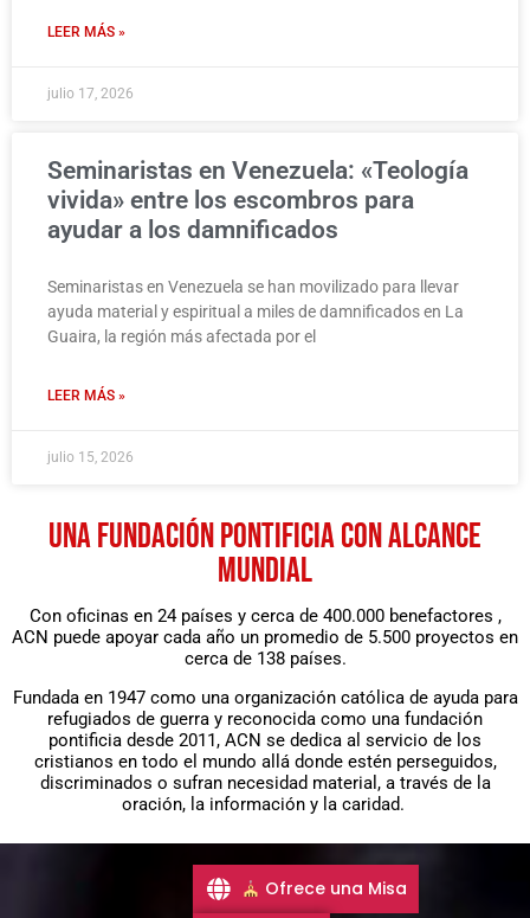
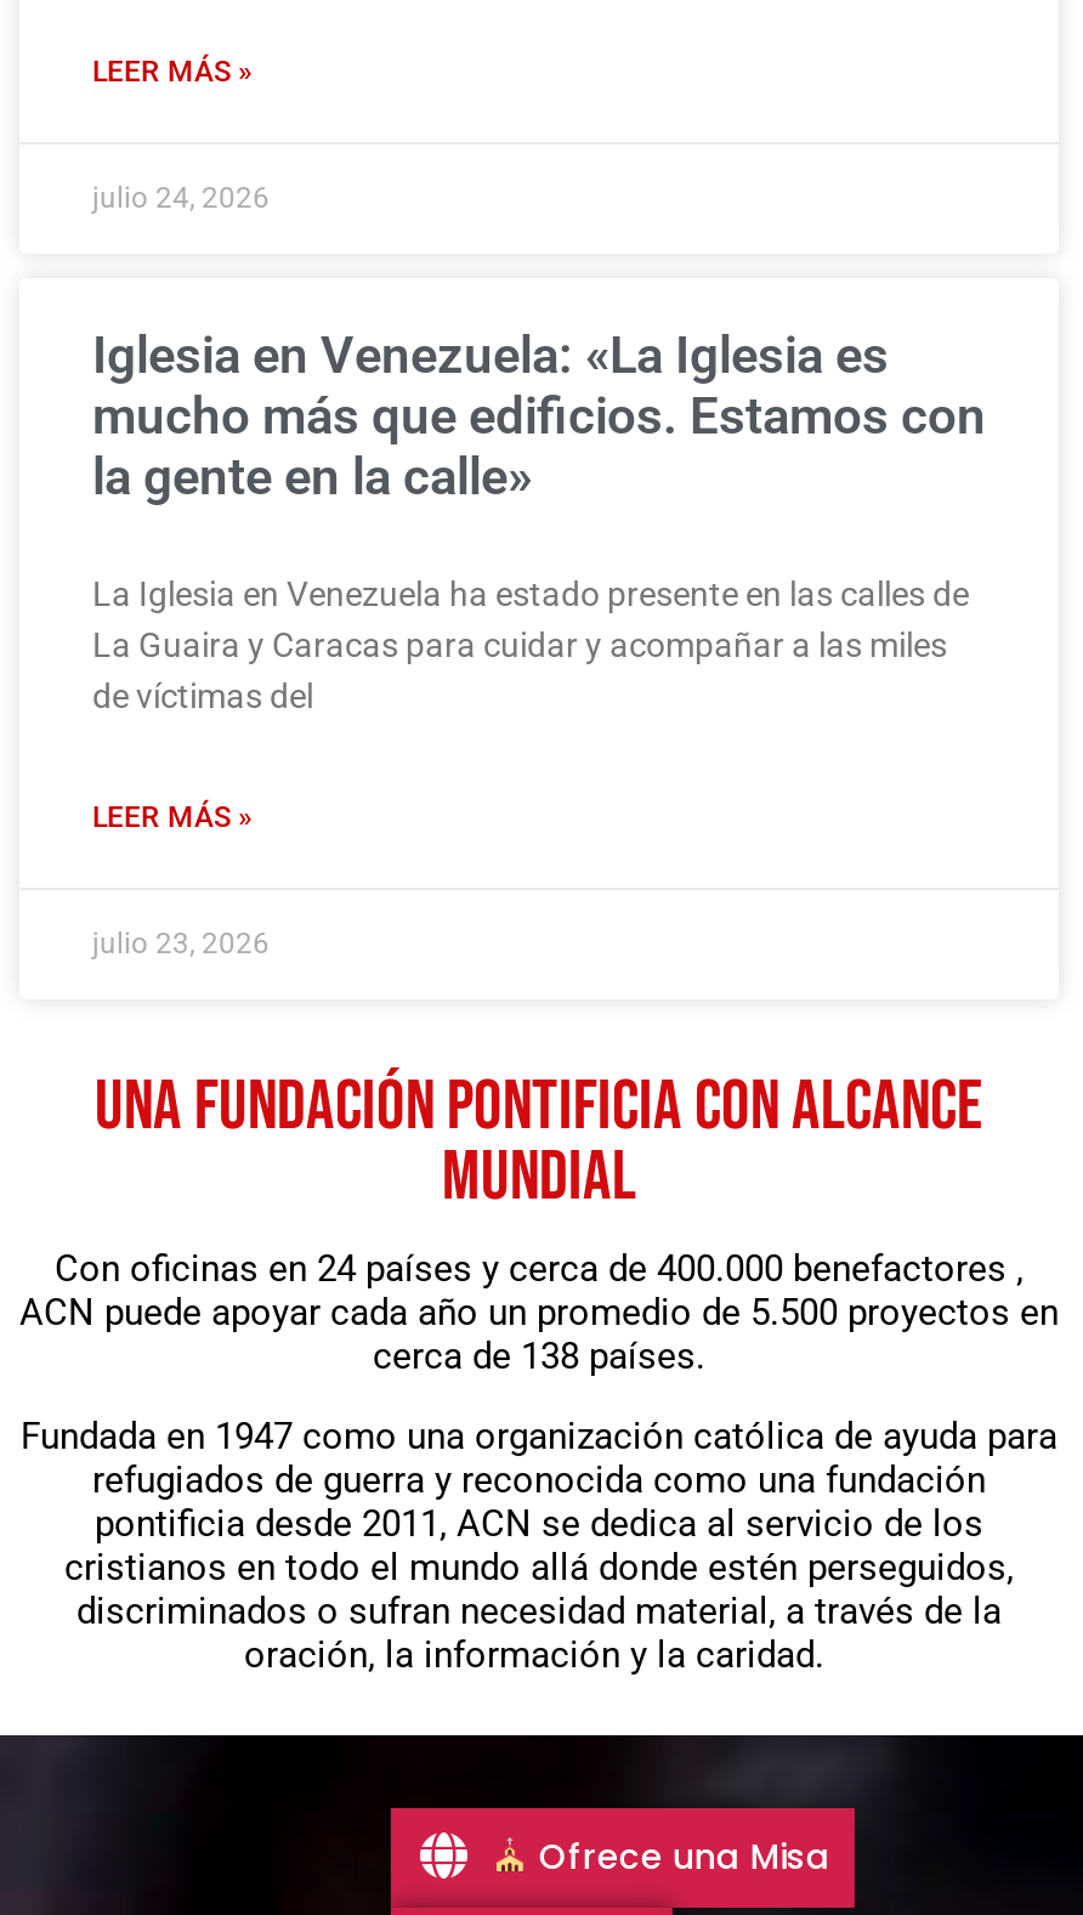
- julio 17, 2026
+ julio 24, 2026

- Seminaristas en Venezuela: «Teología
- vivida» entre los escombros para
- ayudar a los damnificados
+ Iglesia en Venezuela: «La Iglesia es
+ mucho más que edificios. Estamos con
+ la gente en la calle»

- Seminaristas en Venezuela se han movilizado para llevar
- ayuda material y espiritual a miles de damnificados en La
- Guaira, la región más afectada por el
+ La Iglesia en Venezuela ha estado presente en las calles de
+ La Guaira y Caracas para cuidar y acompañar a las miles
+ de víctimas del

- julio 15, 2026
+ julio 23, 2026
